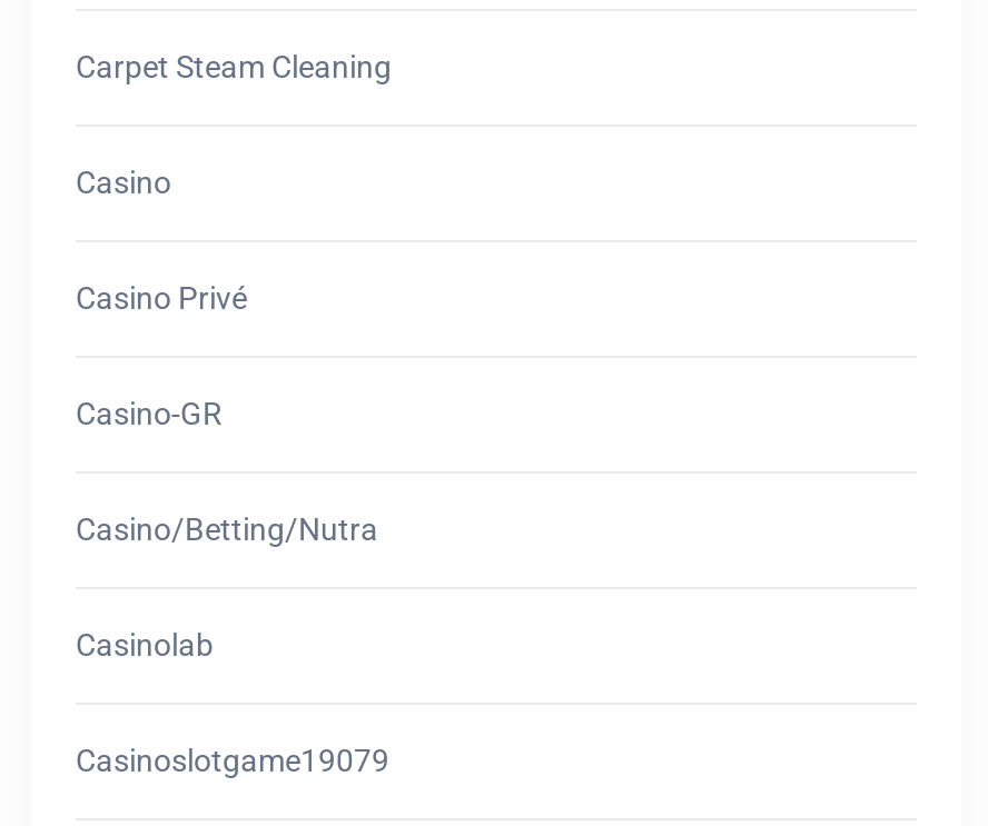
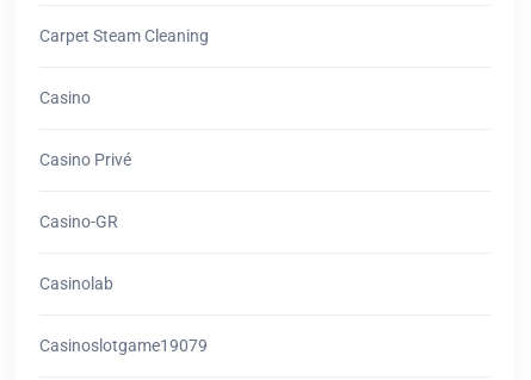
- Casino/betting/nutra
